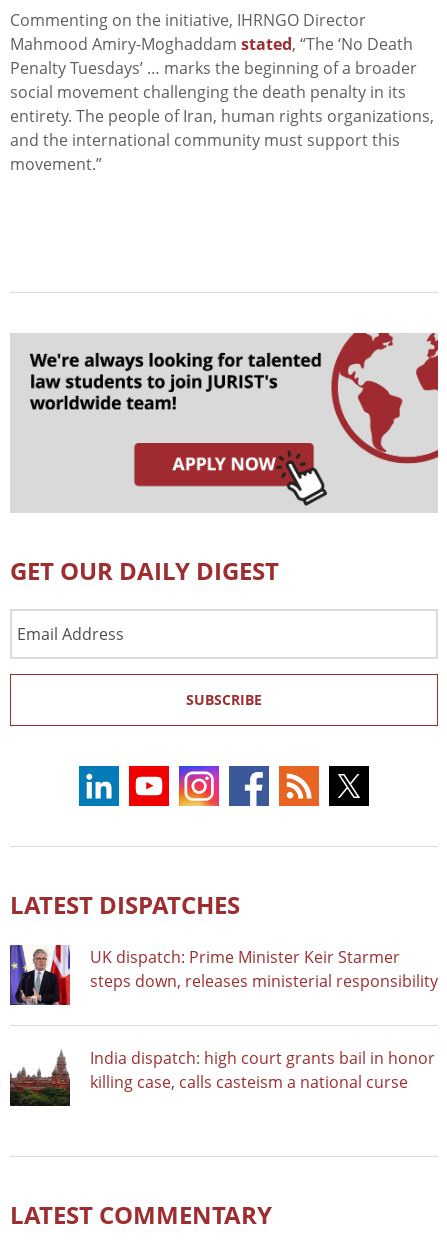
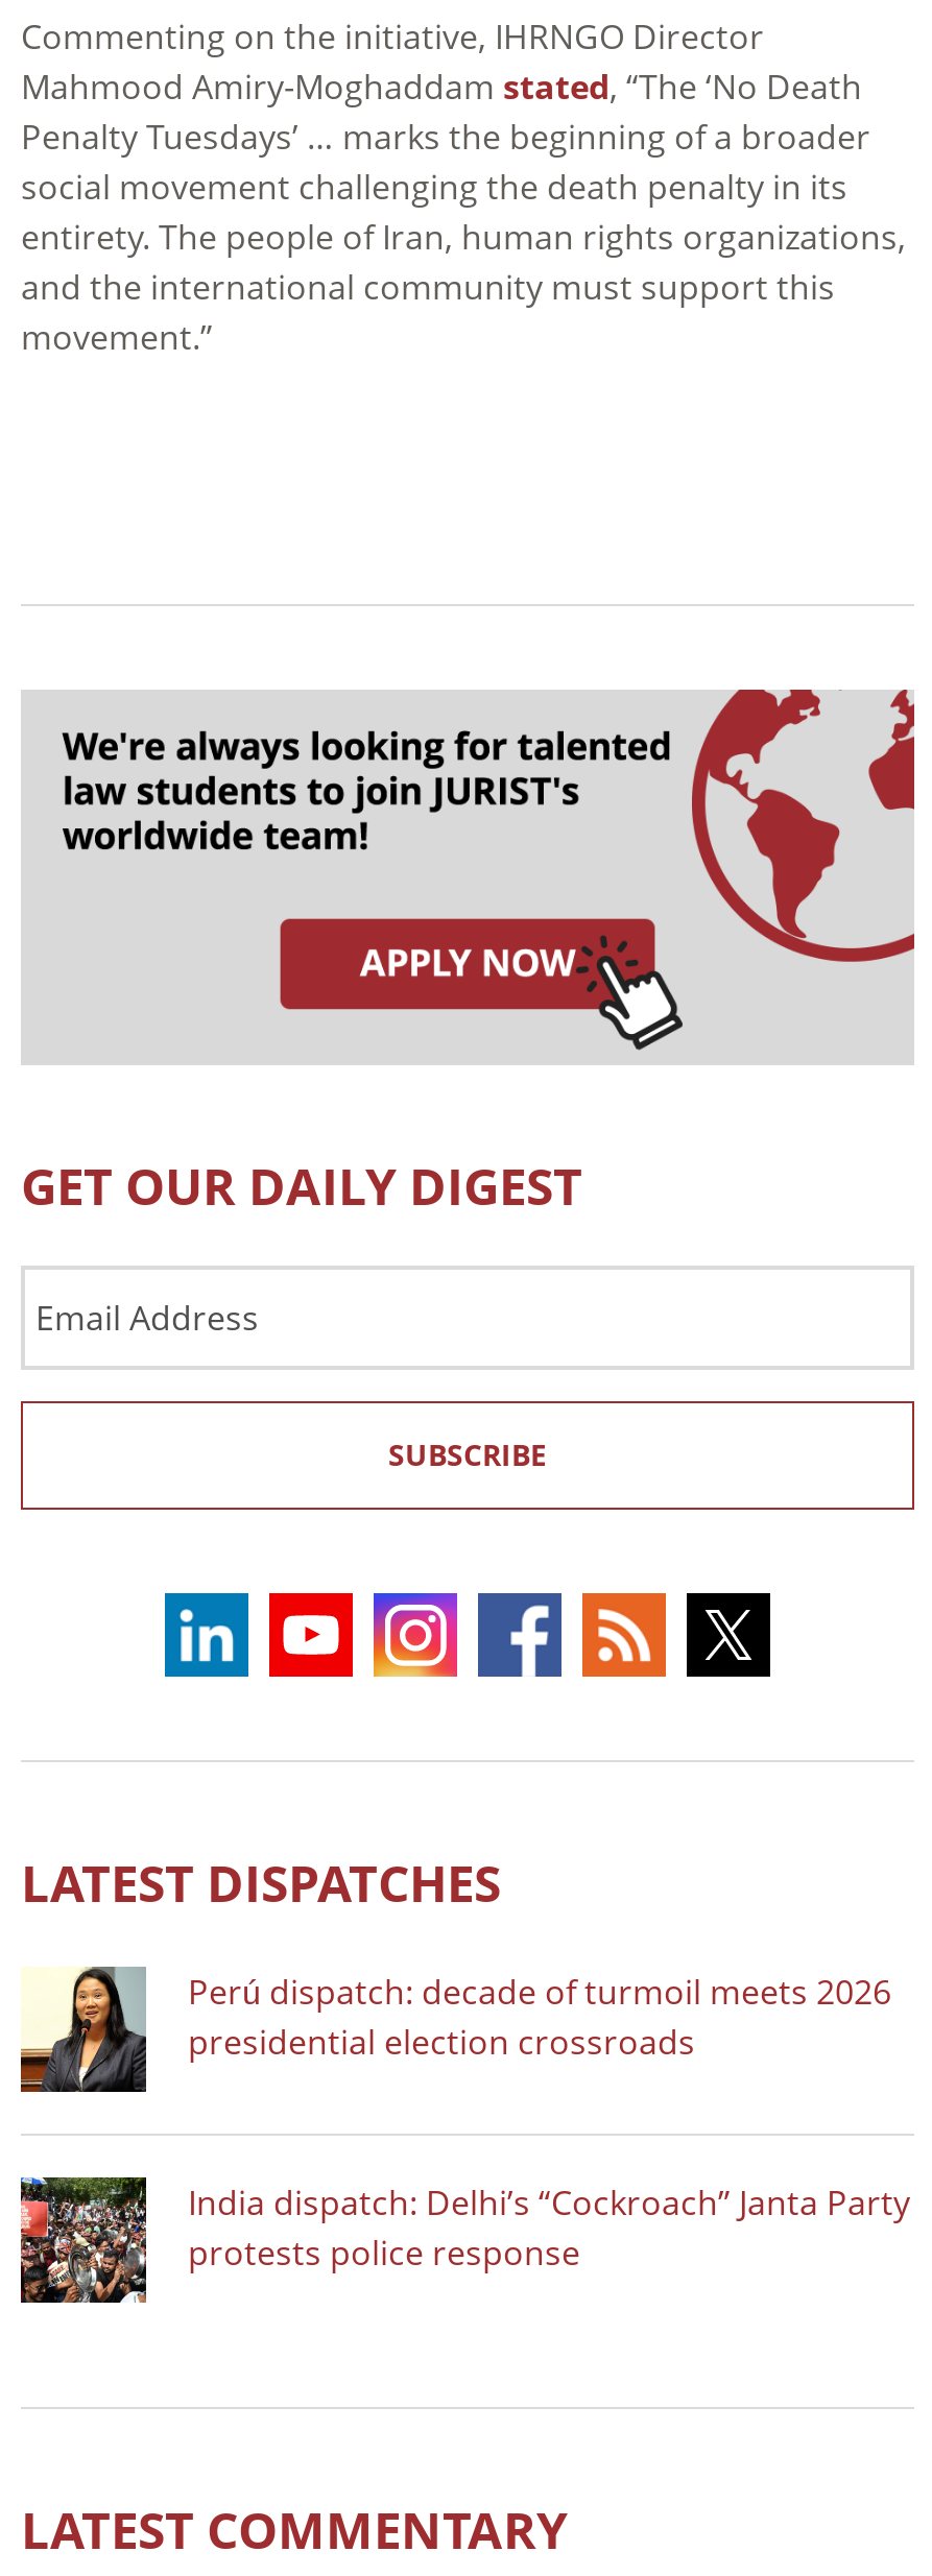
- [image]
- UK dispatch: Prime Minister Keir Starmer
- steps down, releases ministerial responsibility
+ [image]
+ Perú dispatch: decade of turmoil meets 2026
+ presidential election crossroads

- [image]
- India dispatch: high court grants bail in honor
- killing case, calls casteism a national curse
+ [image]
+ India dispatch: Delhi’s “Cockroach” Janta Party
+ protests police response
